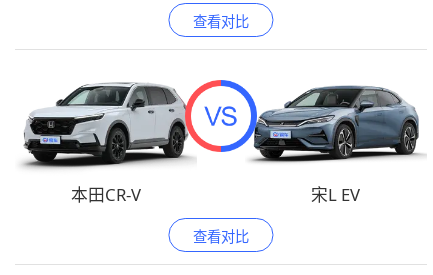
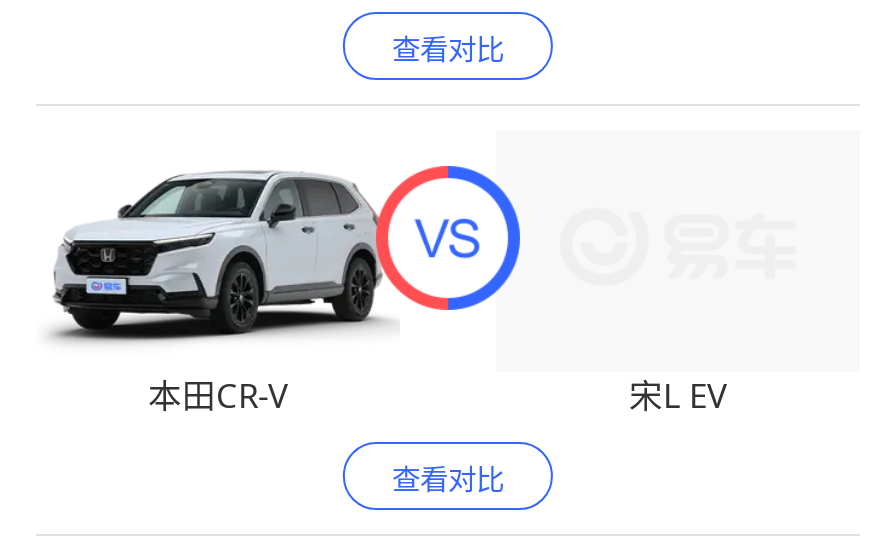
- [image]
